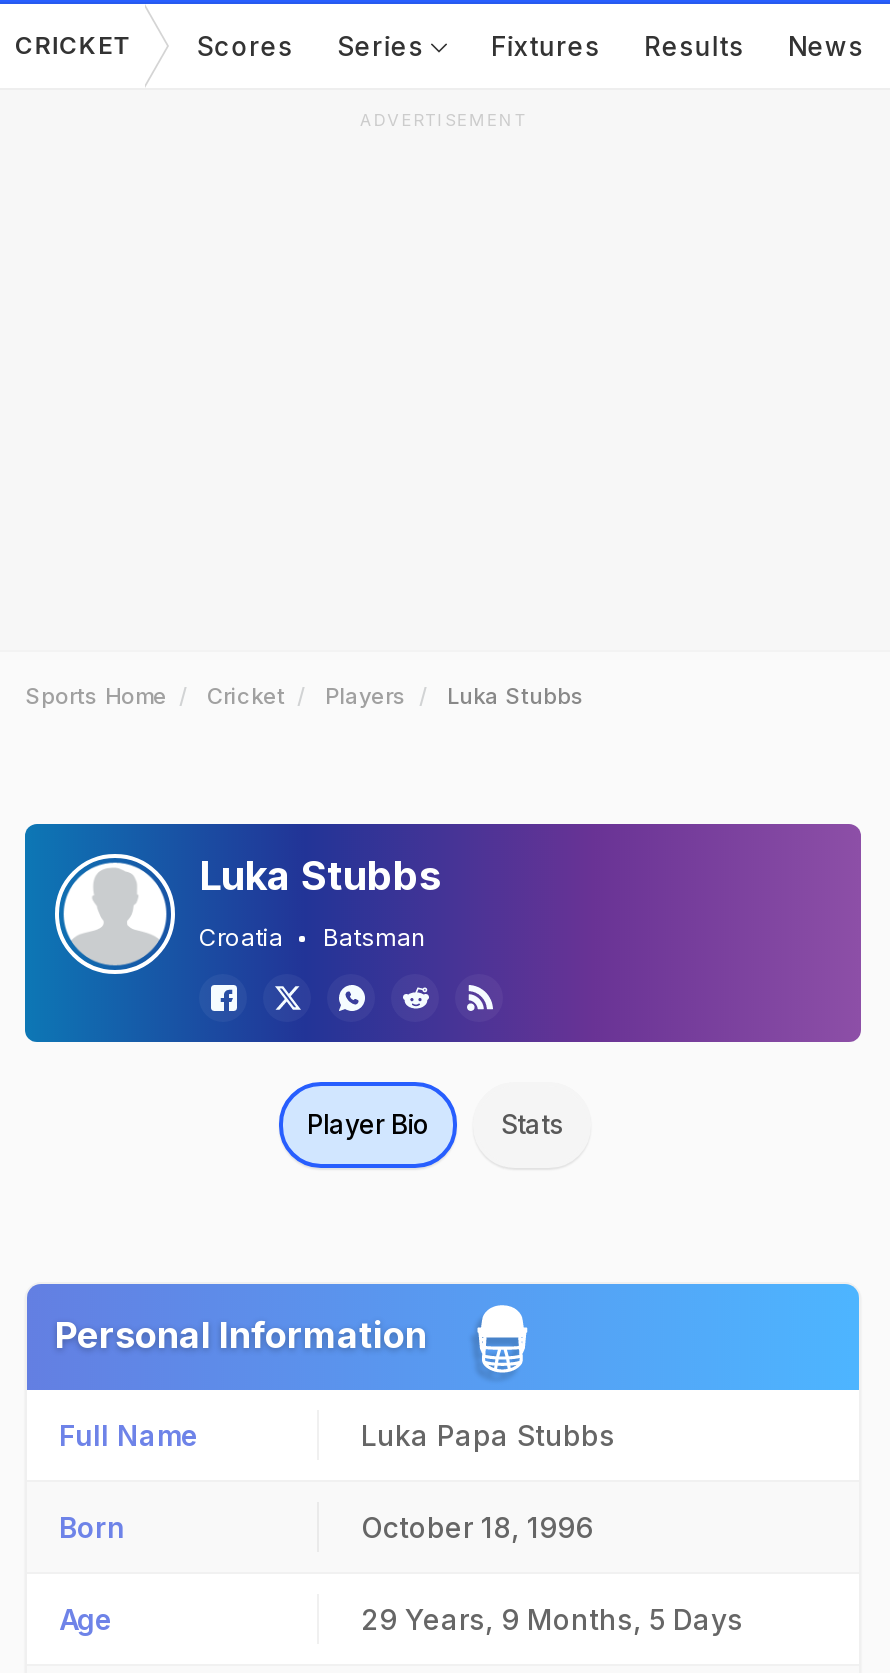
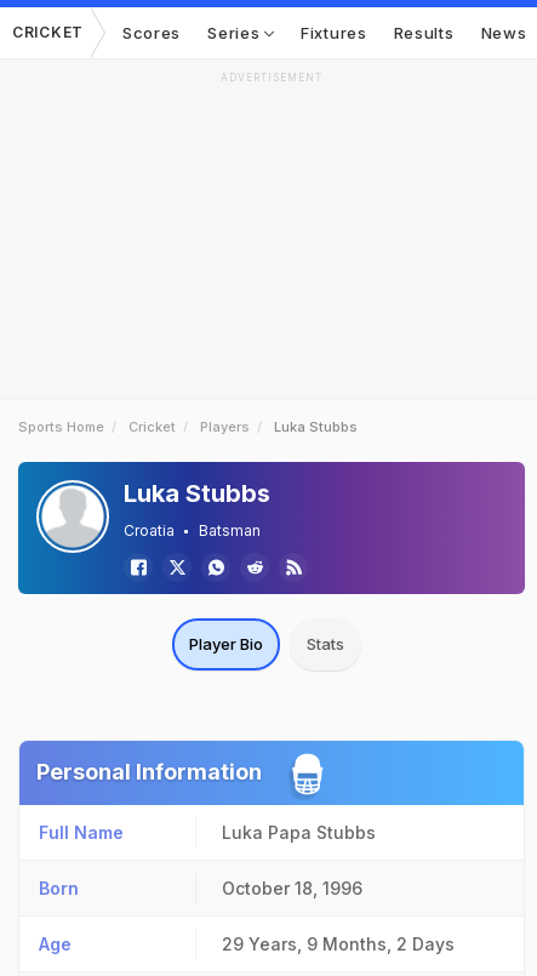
- 29 Years, 9 Months, 5 Days
+ 29 Years, 9 Months, 2 Days
